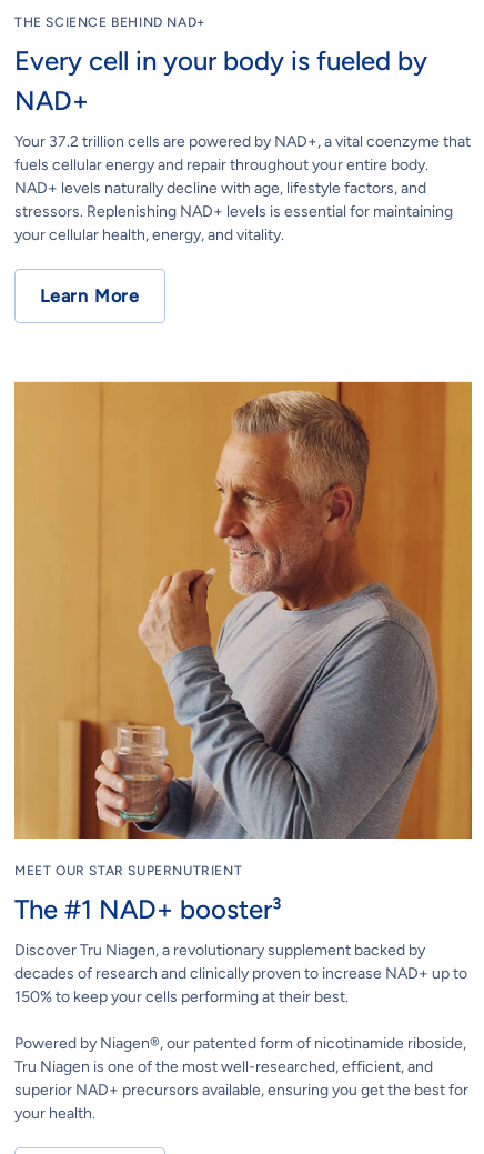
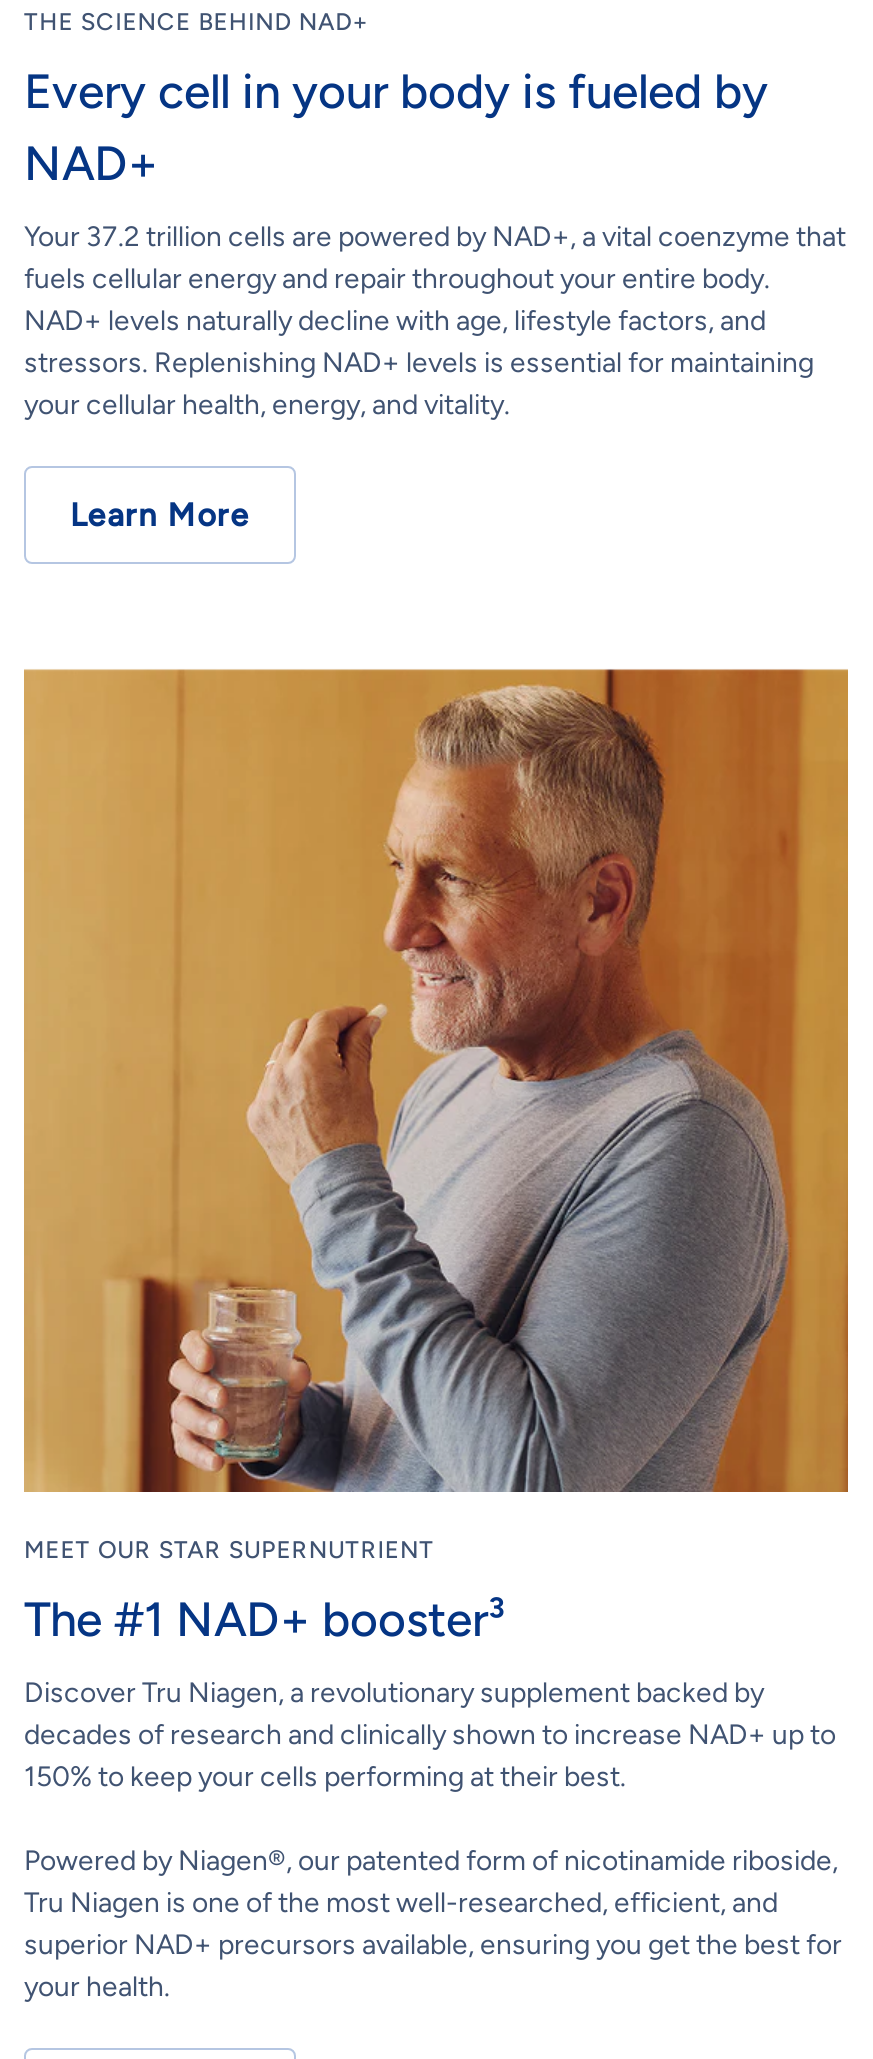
- decades of research and clinically proven to increase NAD+ up to
+ decades of research and clinically shown to increase NAD+ up to
